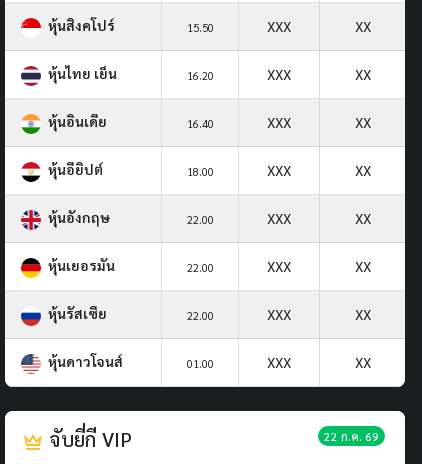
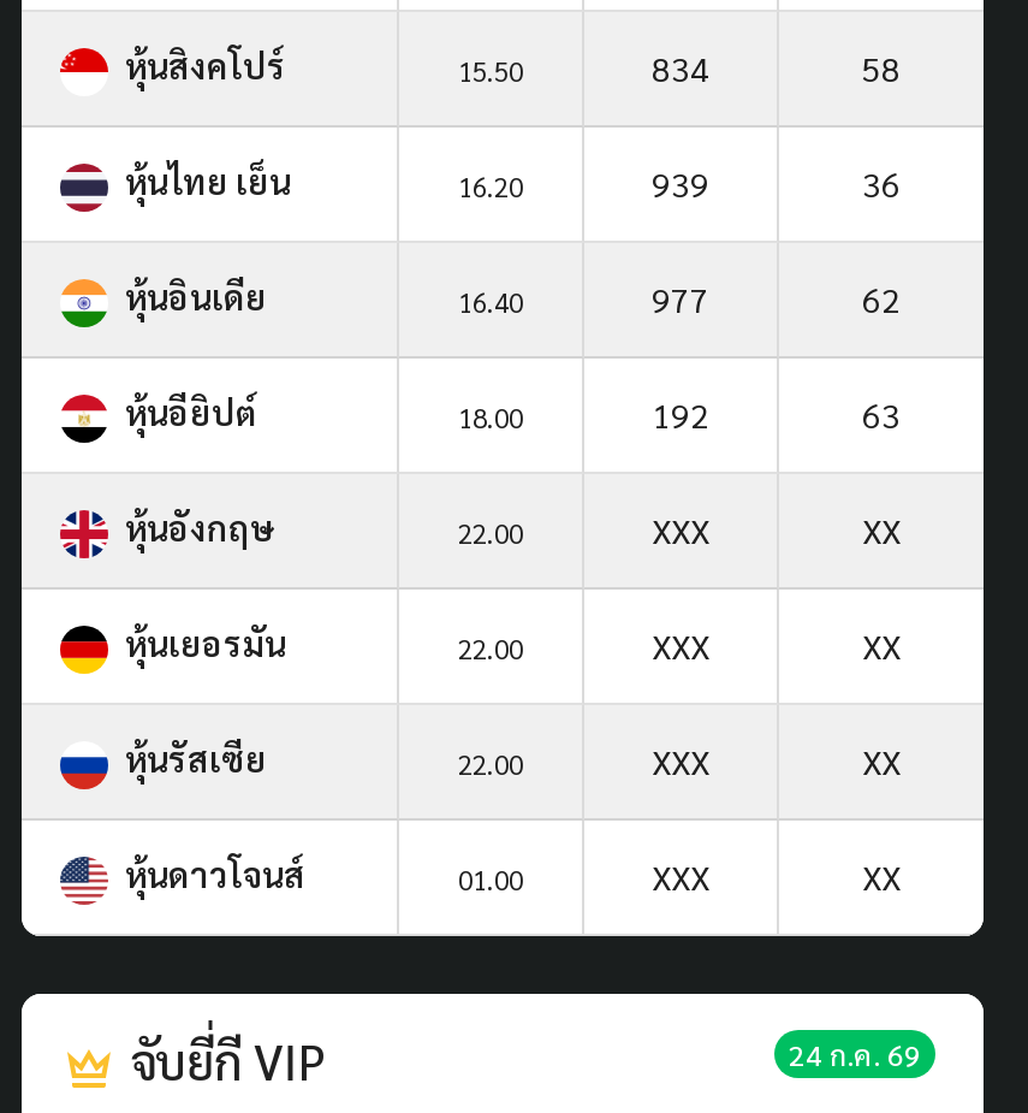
- XXX
- XX
+ 834
+ 58

- XXX
- XX
+ 939
+ 36

- XXX
- XX
+ 977
+ 62

- XXX
- XX
+ 192
+ 63

- 22 ก.ค. 69
+ 24 ก.ค. 69
